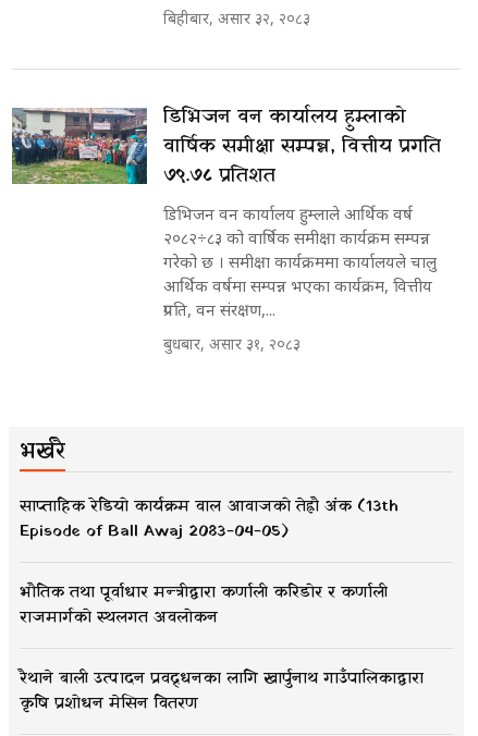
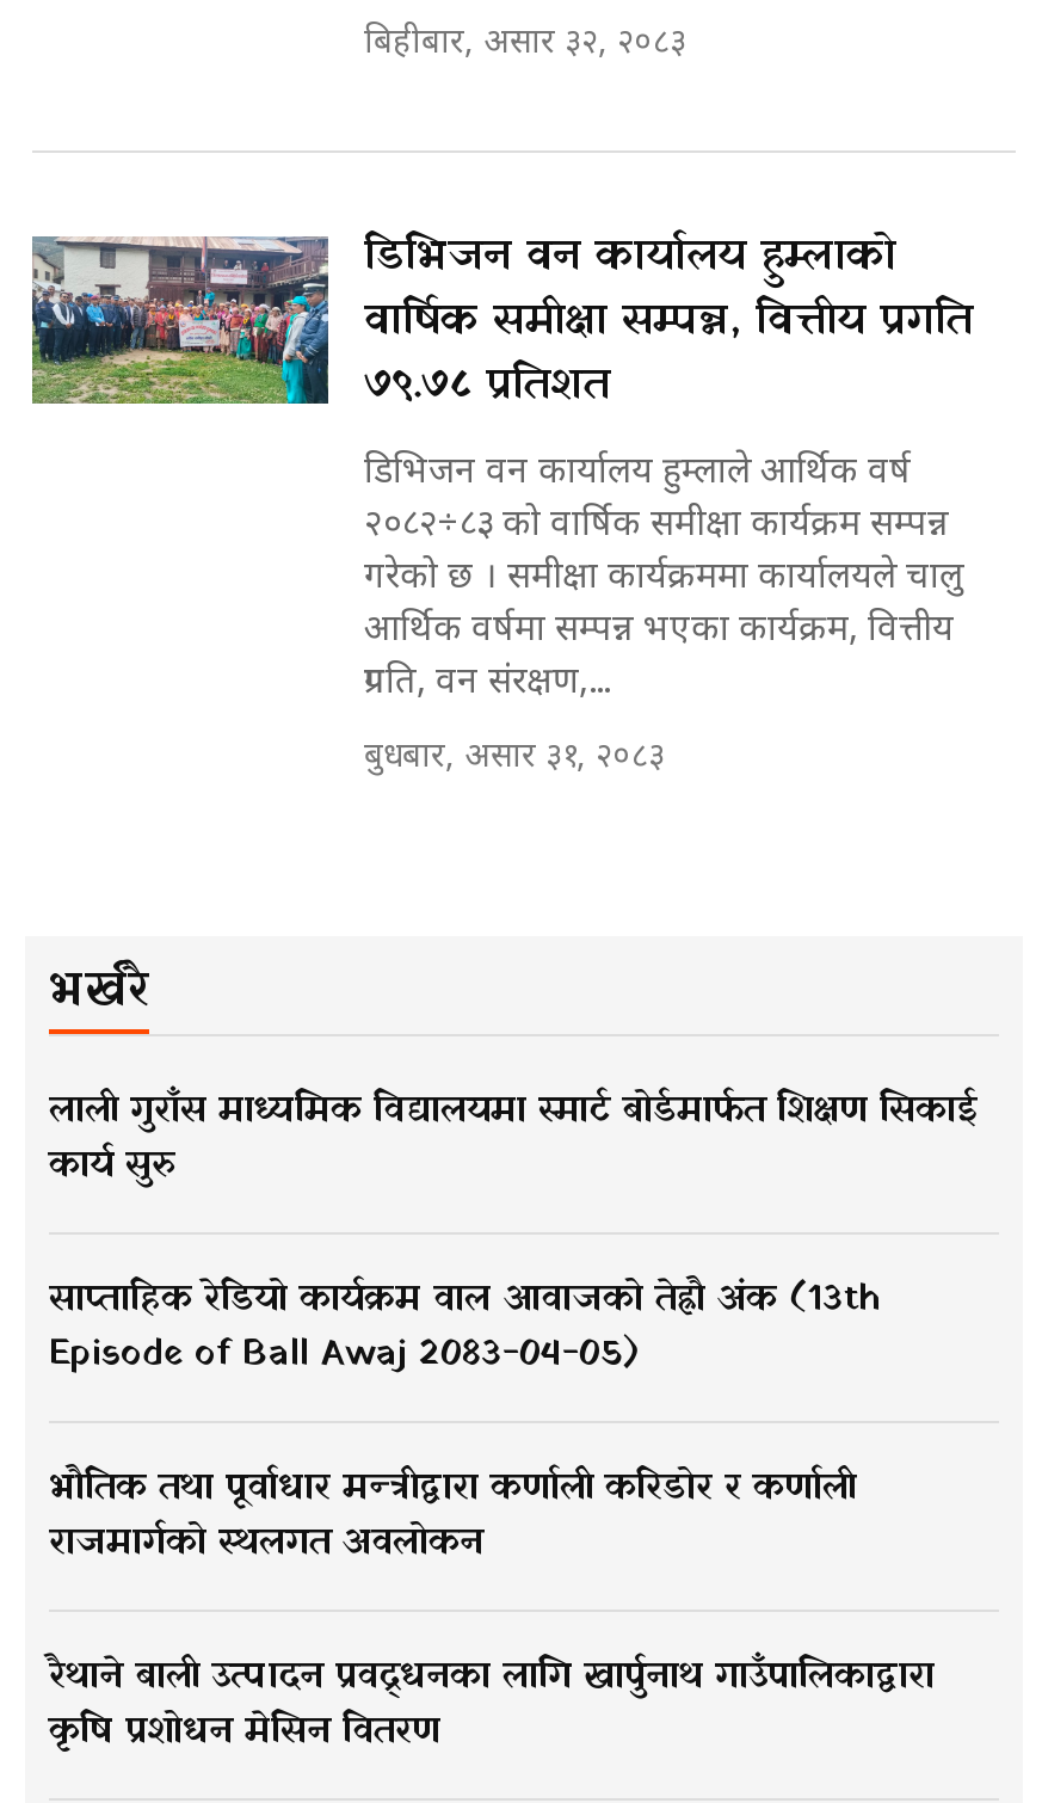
+ लाली गुराँस माध्यमिक विद्यालयमा स्मार्ट बोर्डमार्फत शिक्षण सिकाई
+ कार्य सुरु
